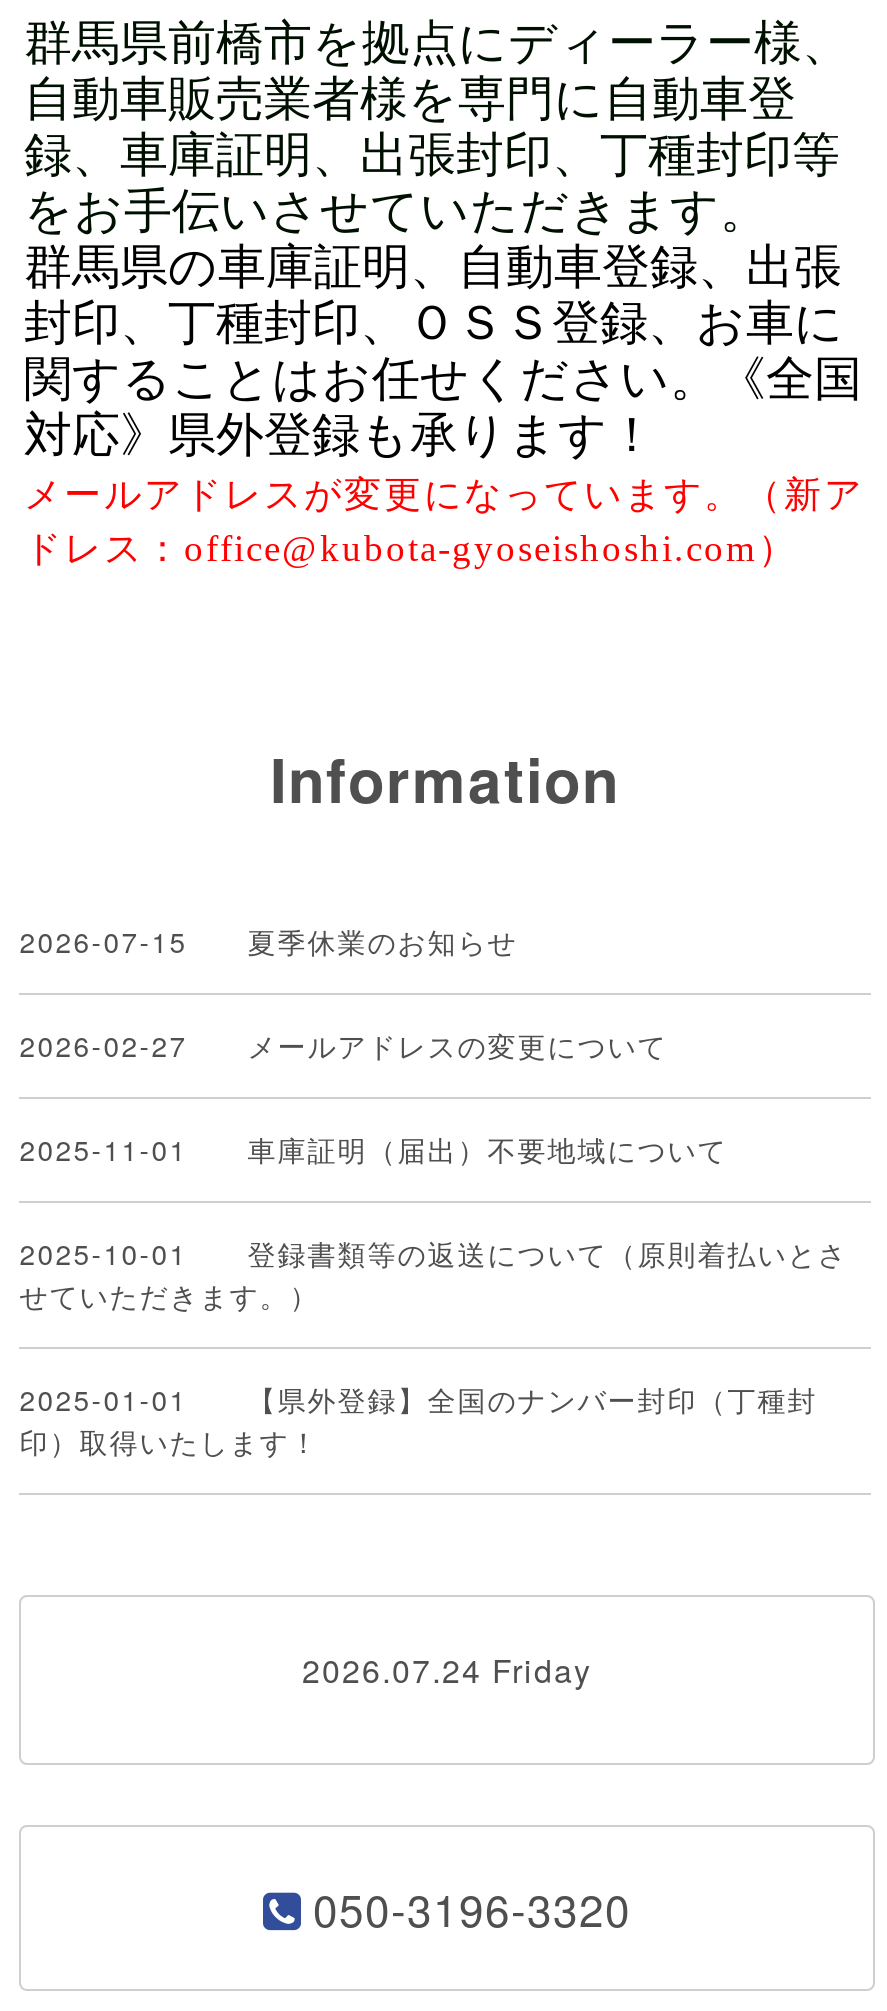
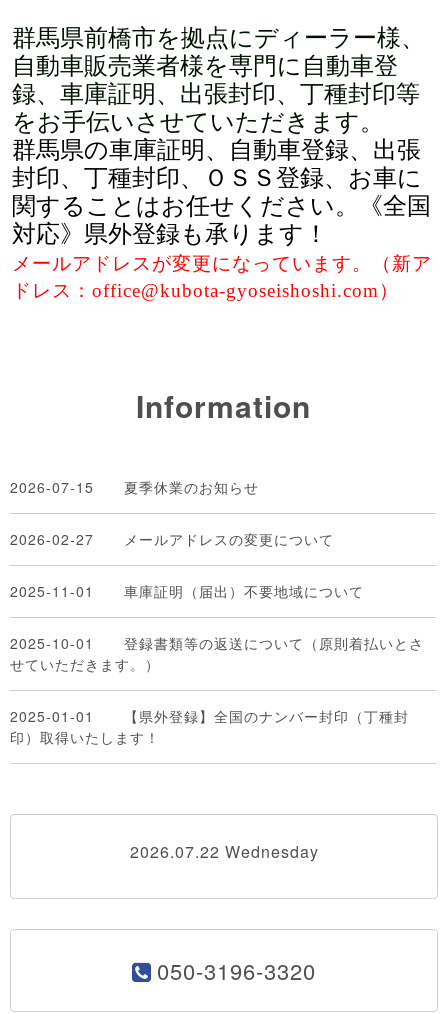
- 2026.07.24 Friday
+ 2026.07.22 Wednesday
